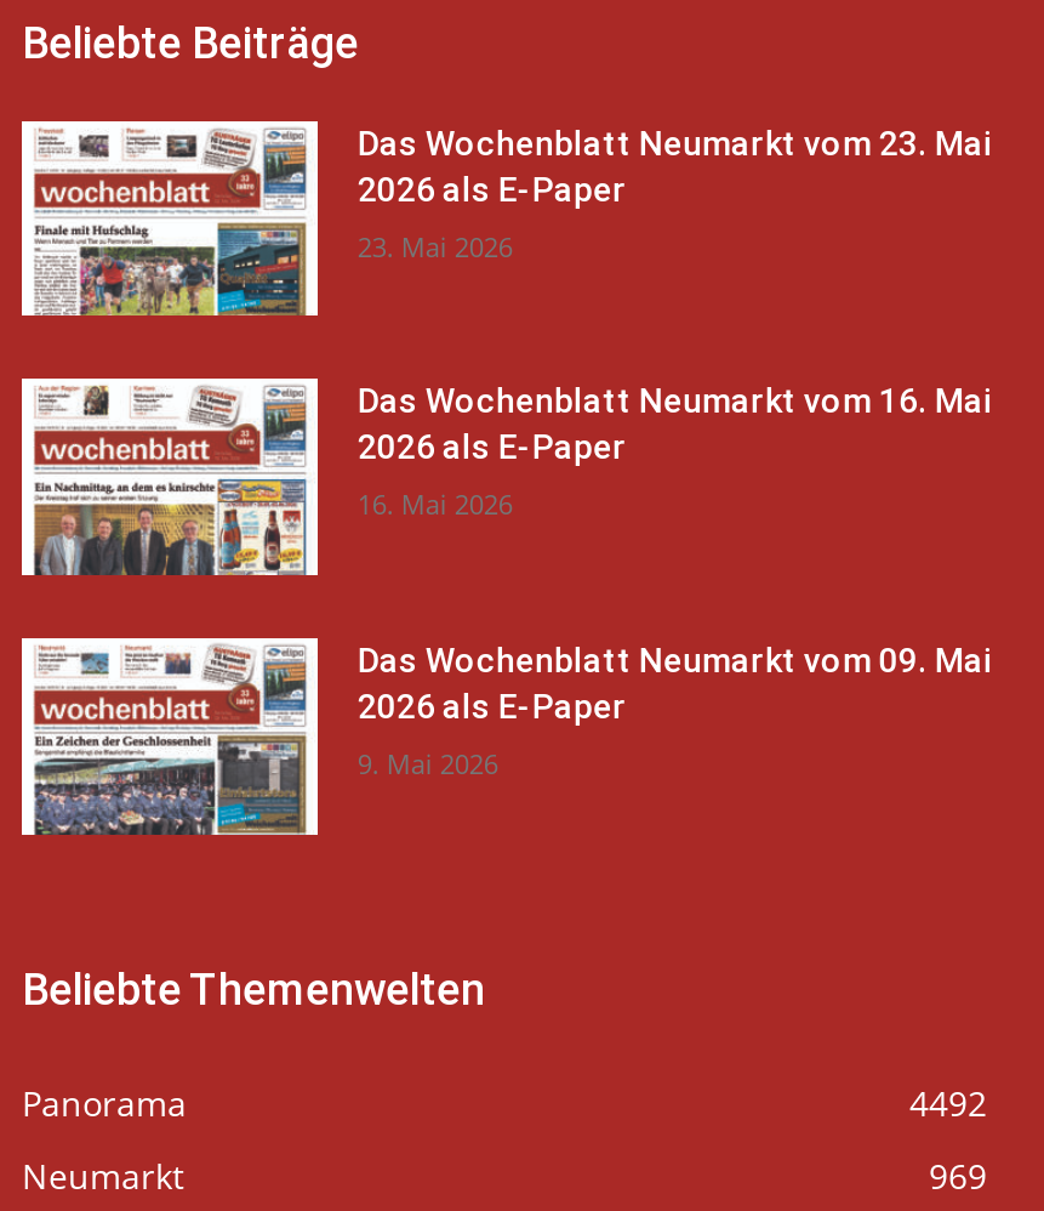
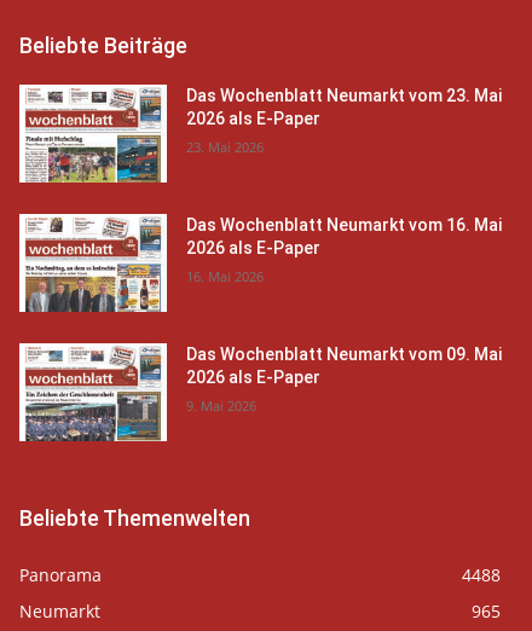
- 4492
+ 4488

- 969
+ 965
